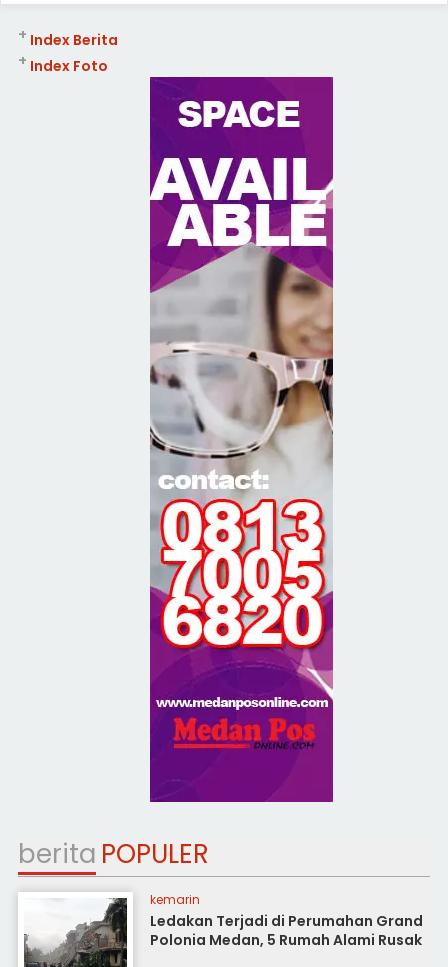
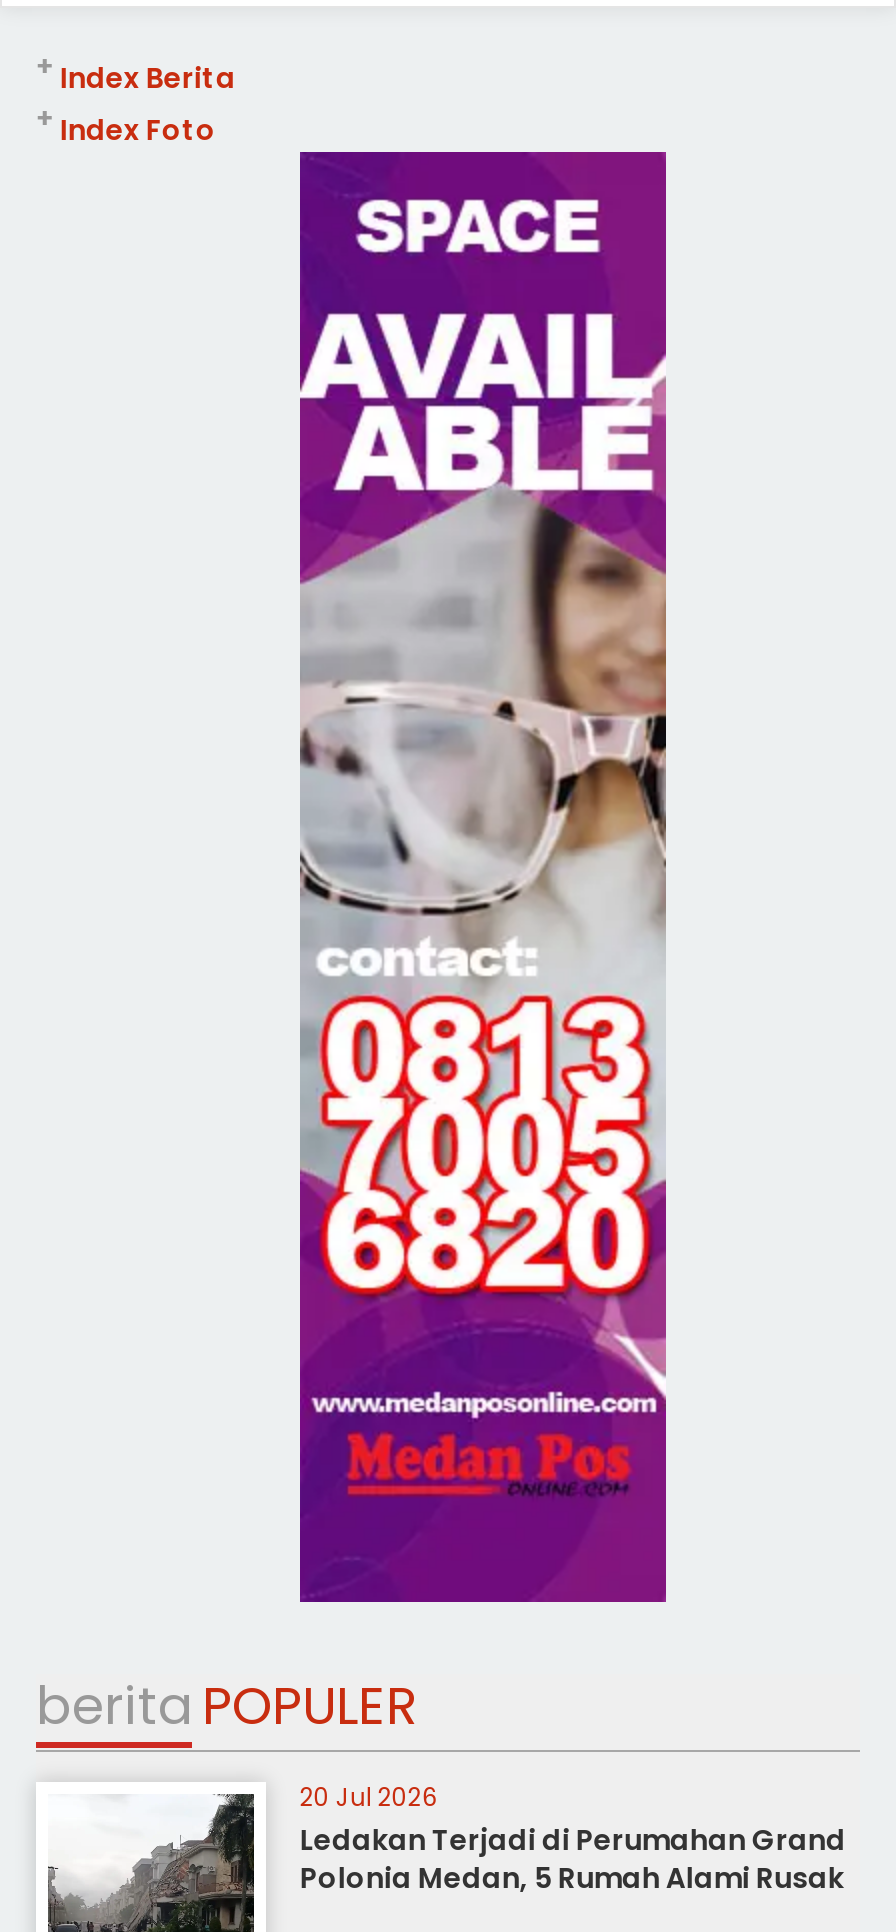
- kemarin
+ 20 Jul 2026
